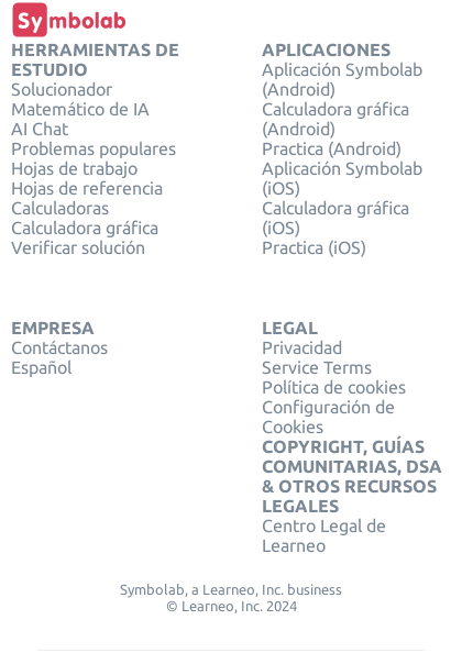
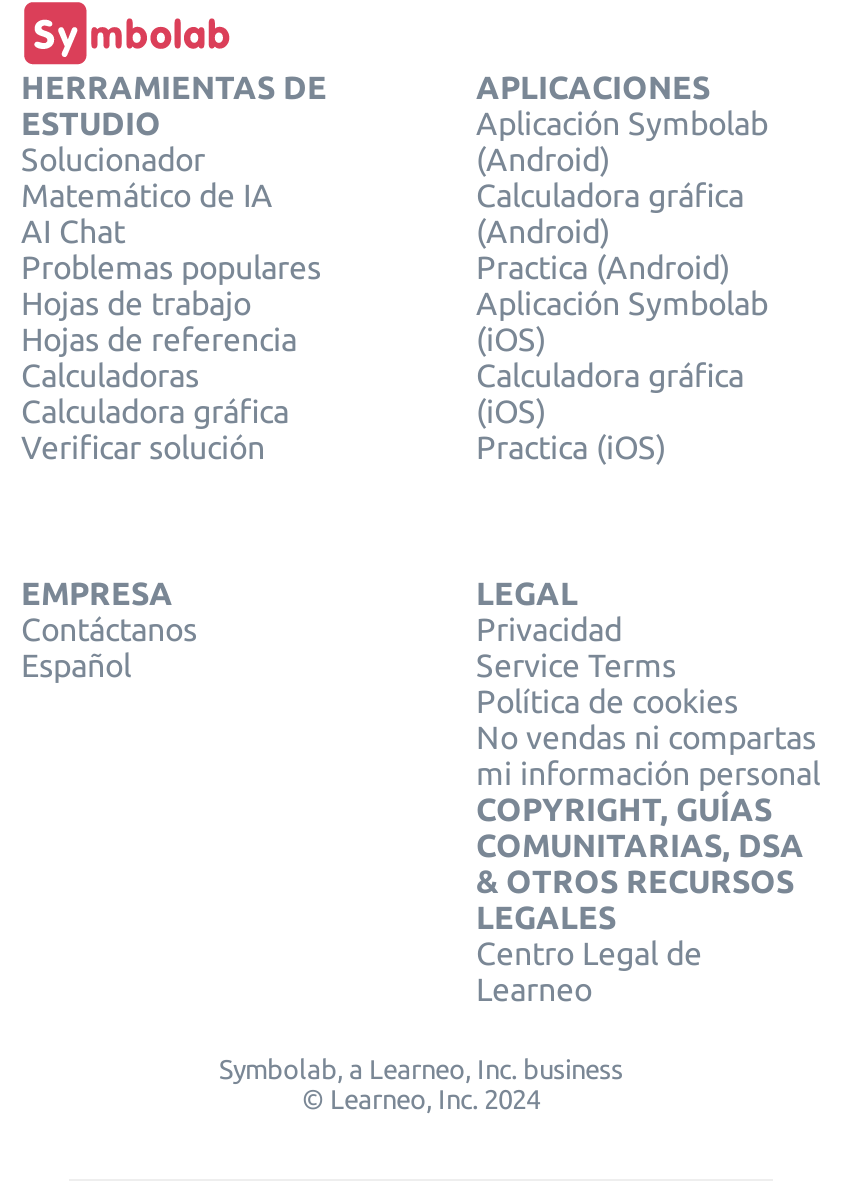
- Configuración de
- Cookies
+ No vendas ni compartas
+ mi información personal
